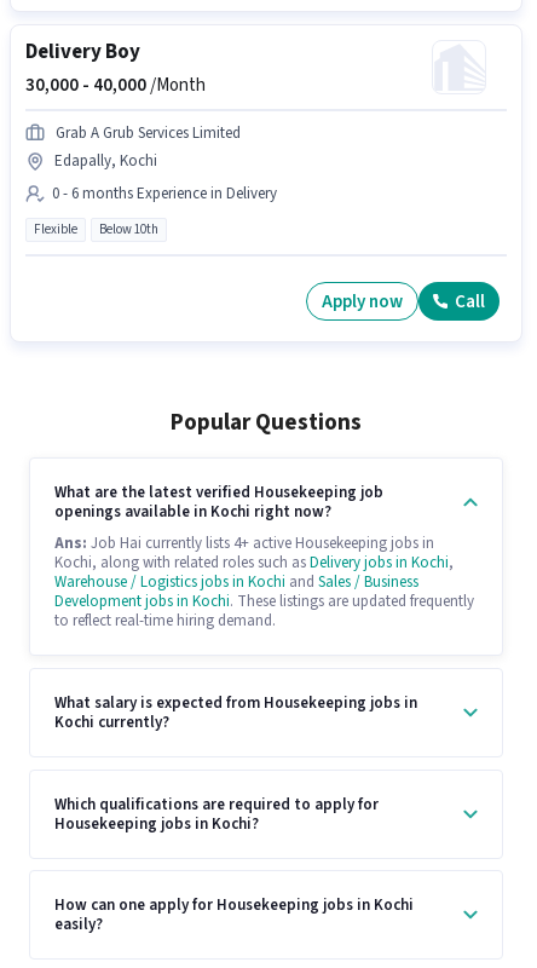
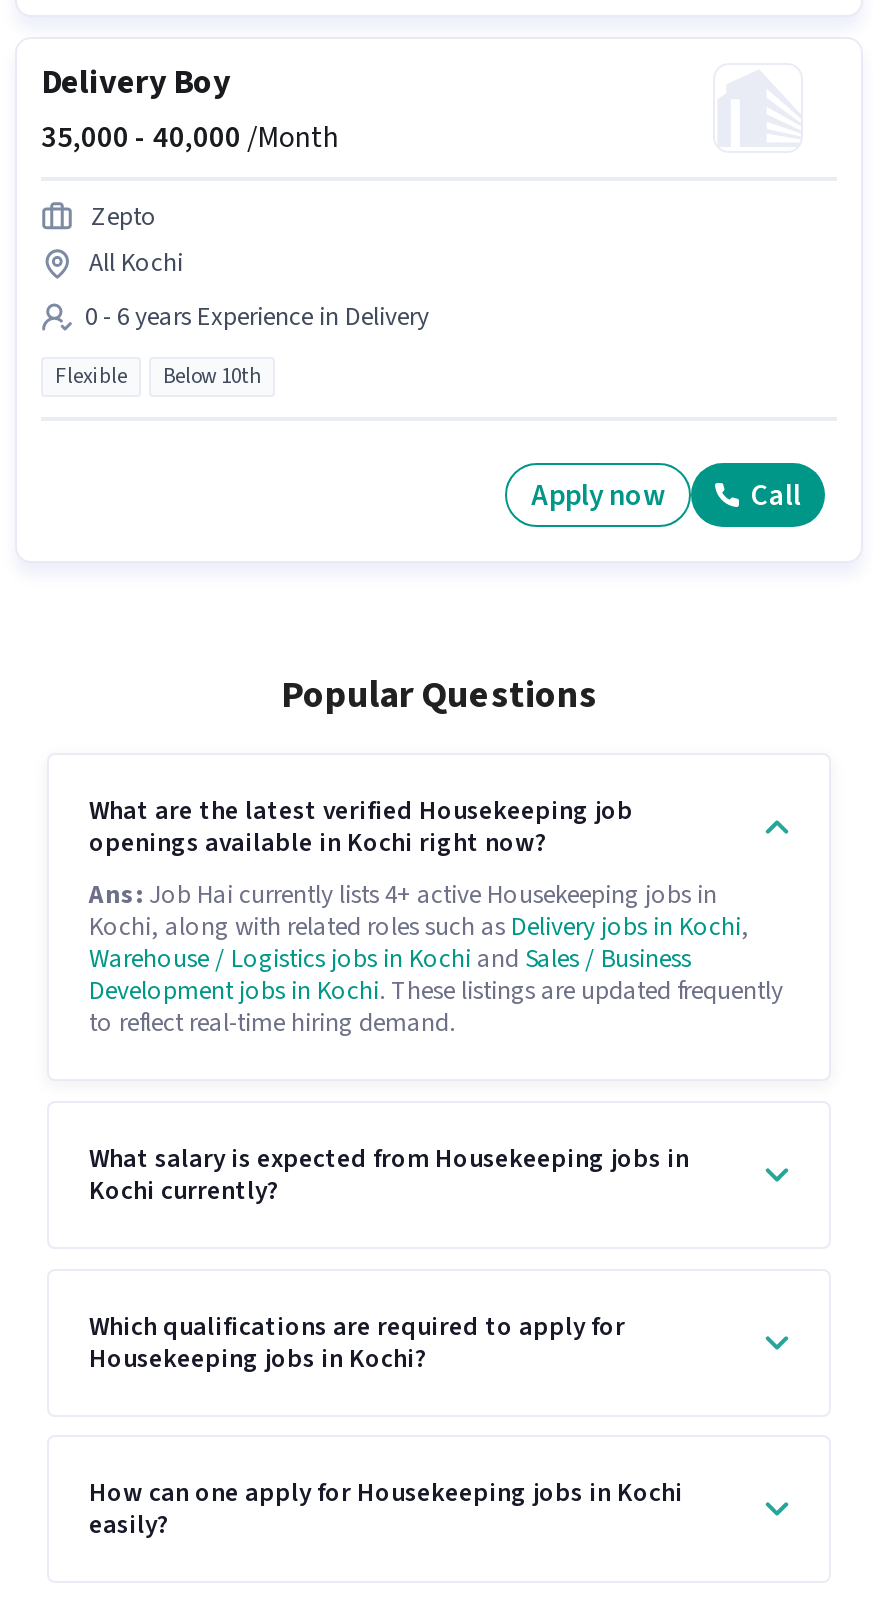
- 30,000 - 40,000 /Month
+ 35,000 - 40,000 /Month

- Grab A Grub Services Limited
- Edapally, Kochi
+ Zepto
+ All Kochi

- 0 - 6 months Experience in Delivery
+ 0 - 6 years Experience in Delivery
